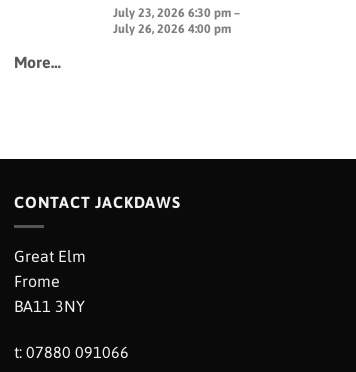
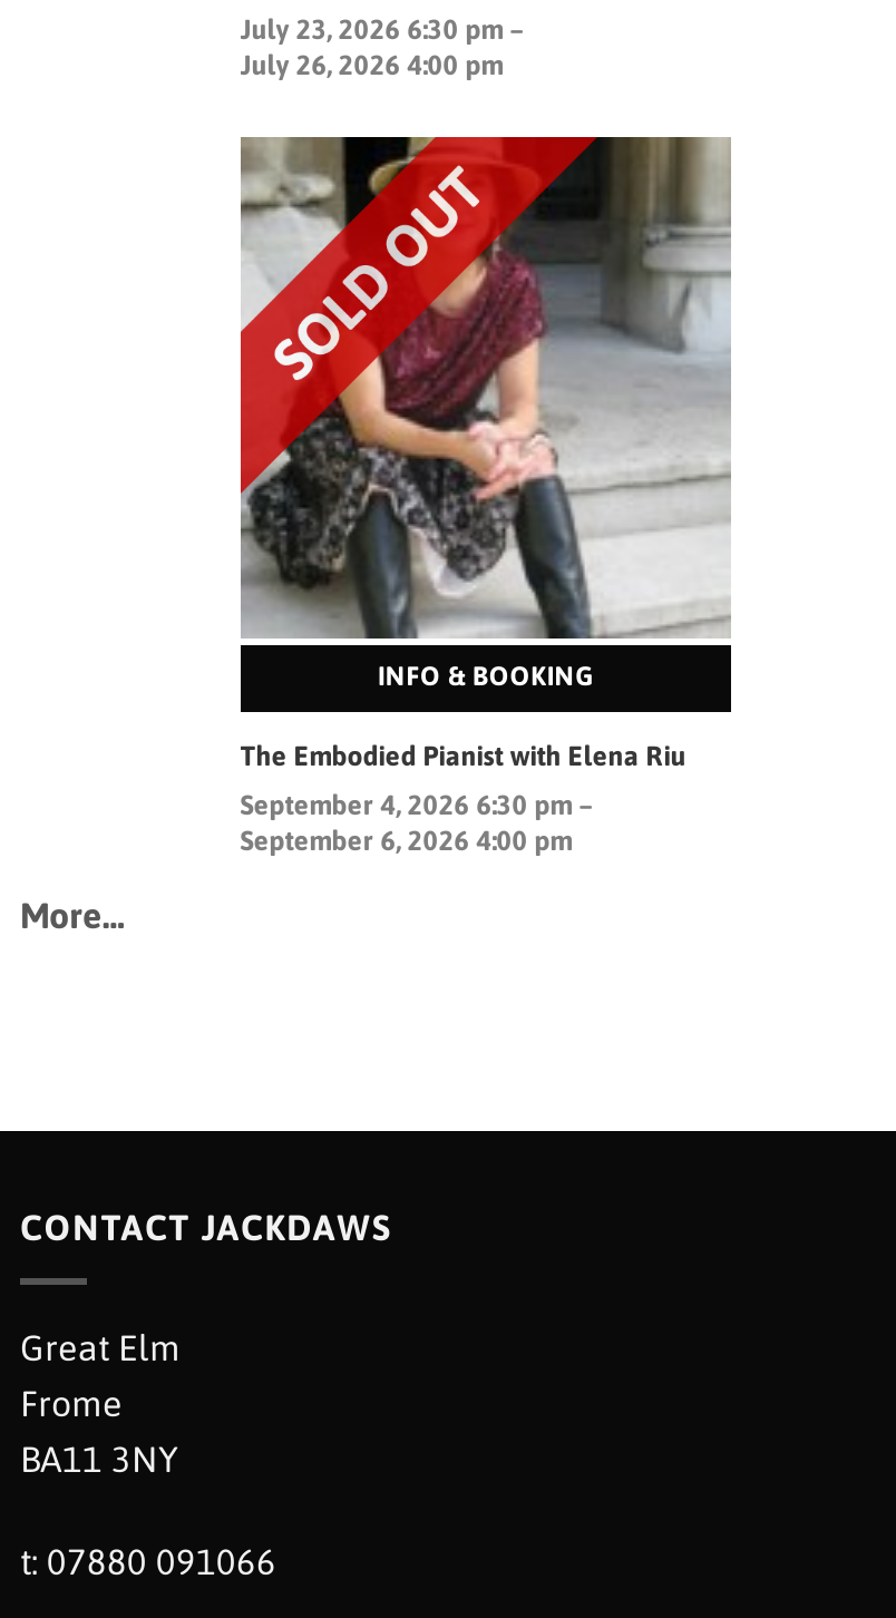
+ [image]
+ INFO & BOOKING
+ The Embodied Pianist with Elena Riu
+ September 4, 2026 6:30 pm –
+ September 6, 2026 4:00 pm
